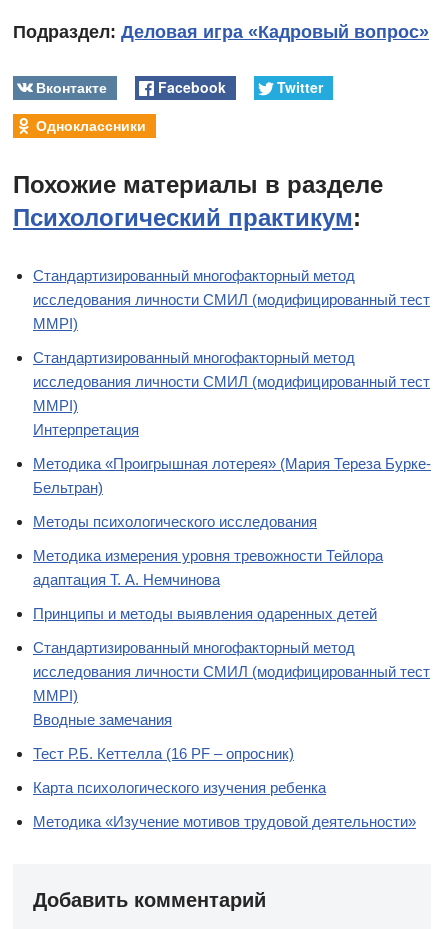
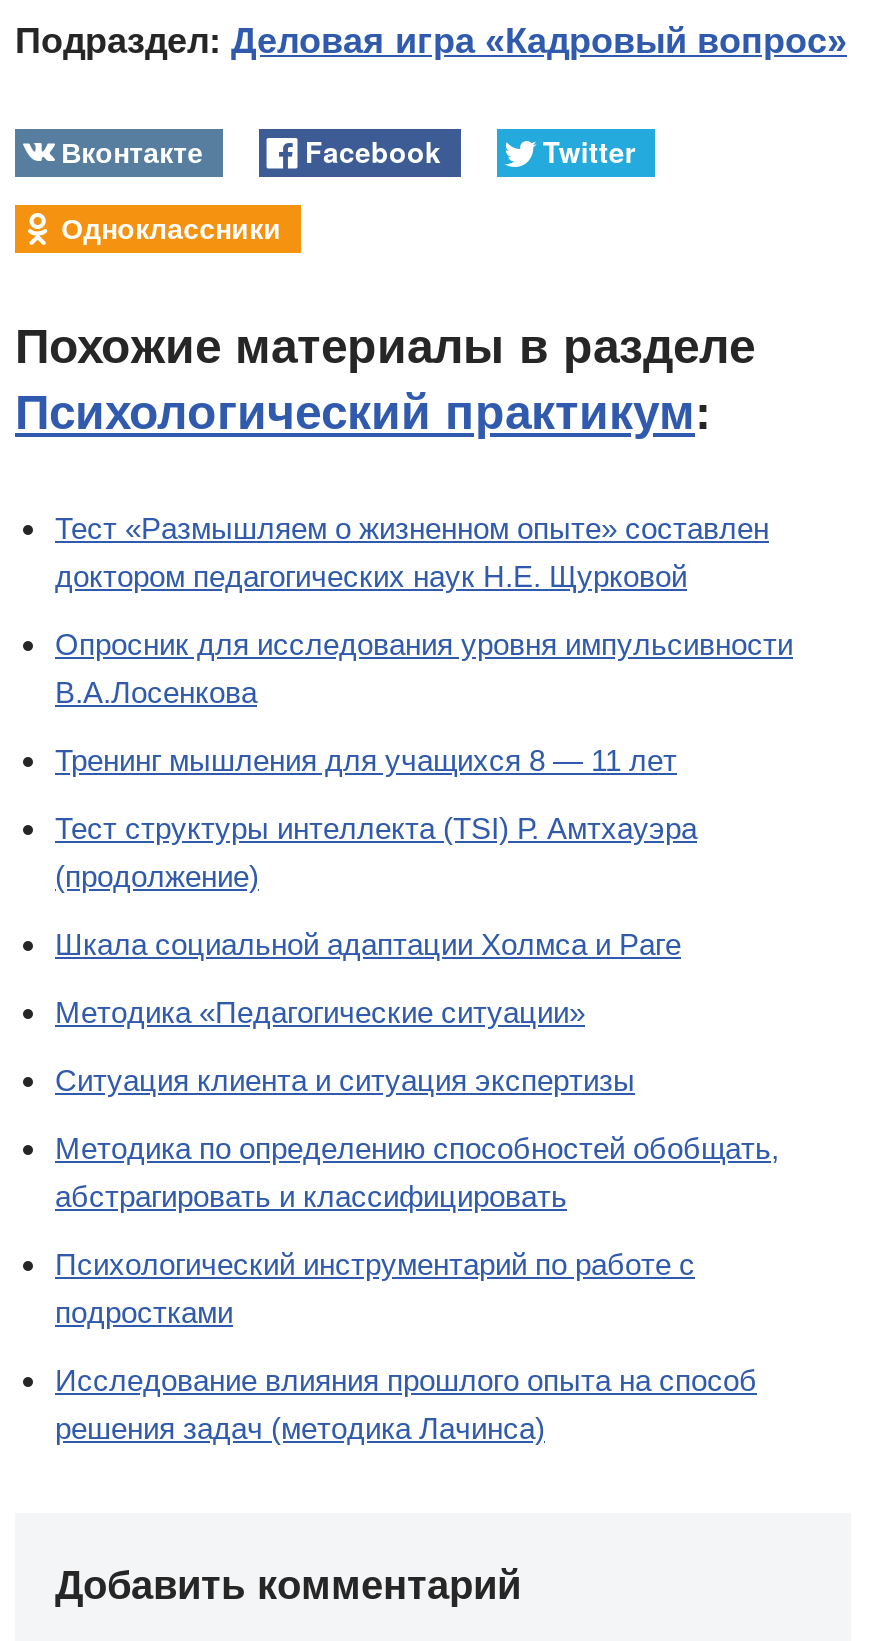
- Стандартизированный многофакторный метод
- исследования личности СМИЛ (модифицированный тест
- MMPI)
+ Тест «Размышляем о жизненном опыте» составлен
+ доктором педагогических наук Н.Е. Щурковой

- Стандартизированный многофакторный метод
- исследования личности СМИЛ (модифицированный тест
- MMPI)
- Интерпретация
+ Опросник для исследования уровня импульсивности
+ В.А.Лосенкова

- Методика «Проигрышная лотерея» (Мария Тереза Бурке-
- Бельтран)
+ Тренинг мышления для учащихся 8 — 11 лет

- Методы психологического исследования
+ Тест структуры интеллекта (TSI) Р. Амтхауэра
+ (продолжение)

- Методика измерения уровня тревожности Тейлора
- адаптация Т. А. Немчинова
+ Шкала социальной адаптации Холмса и Раге

- Принципы и методы выявления одаренных детей
+ Методика «Педагогические ситуации»

- Стандартизированный многофакторный метод
- исследования личности СМИЛ (модифицированный тест
- MMPI)
- Вводные замечания
+ Ситуация клиента и ситуация экспертизы

- Тест Р.Б. Кеттелла (16 PF – опросник)
+ Методика по определению способностей обобщать,
+ абстрагировать и классифицировать

- Карта психологического изучения ребенка
+ Психологический инструментарий по работе с
+ подростками

- Методика «Изучение мотивов трудовой деятельности»
+ Исследование влияния прошлого опыта на способ
+ решения задач (методика Лачинса)
